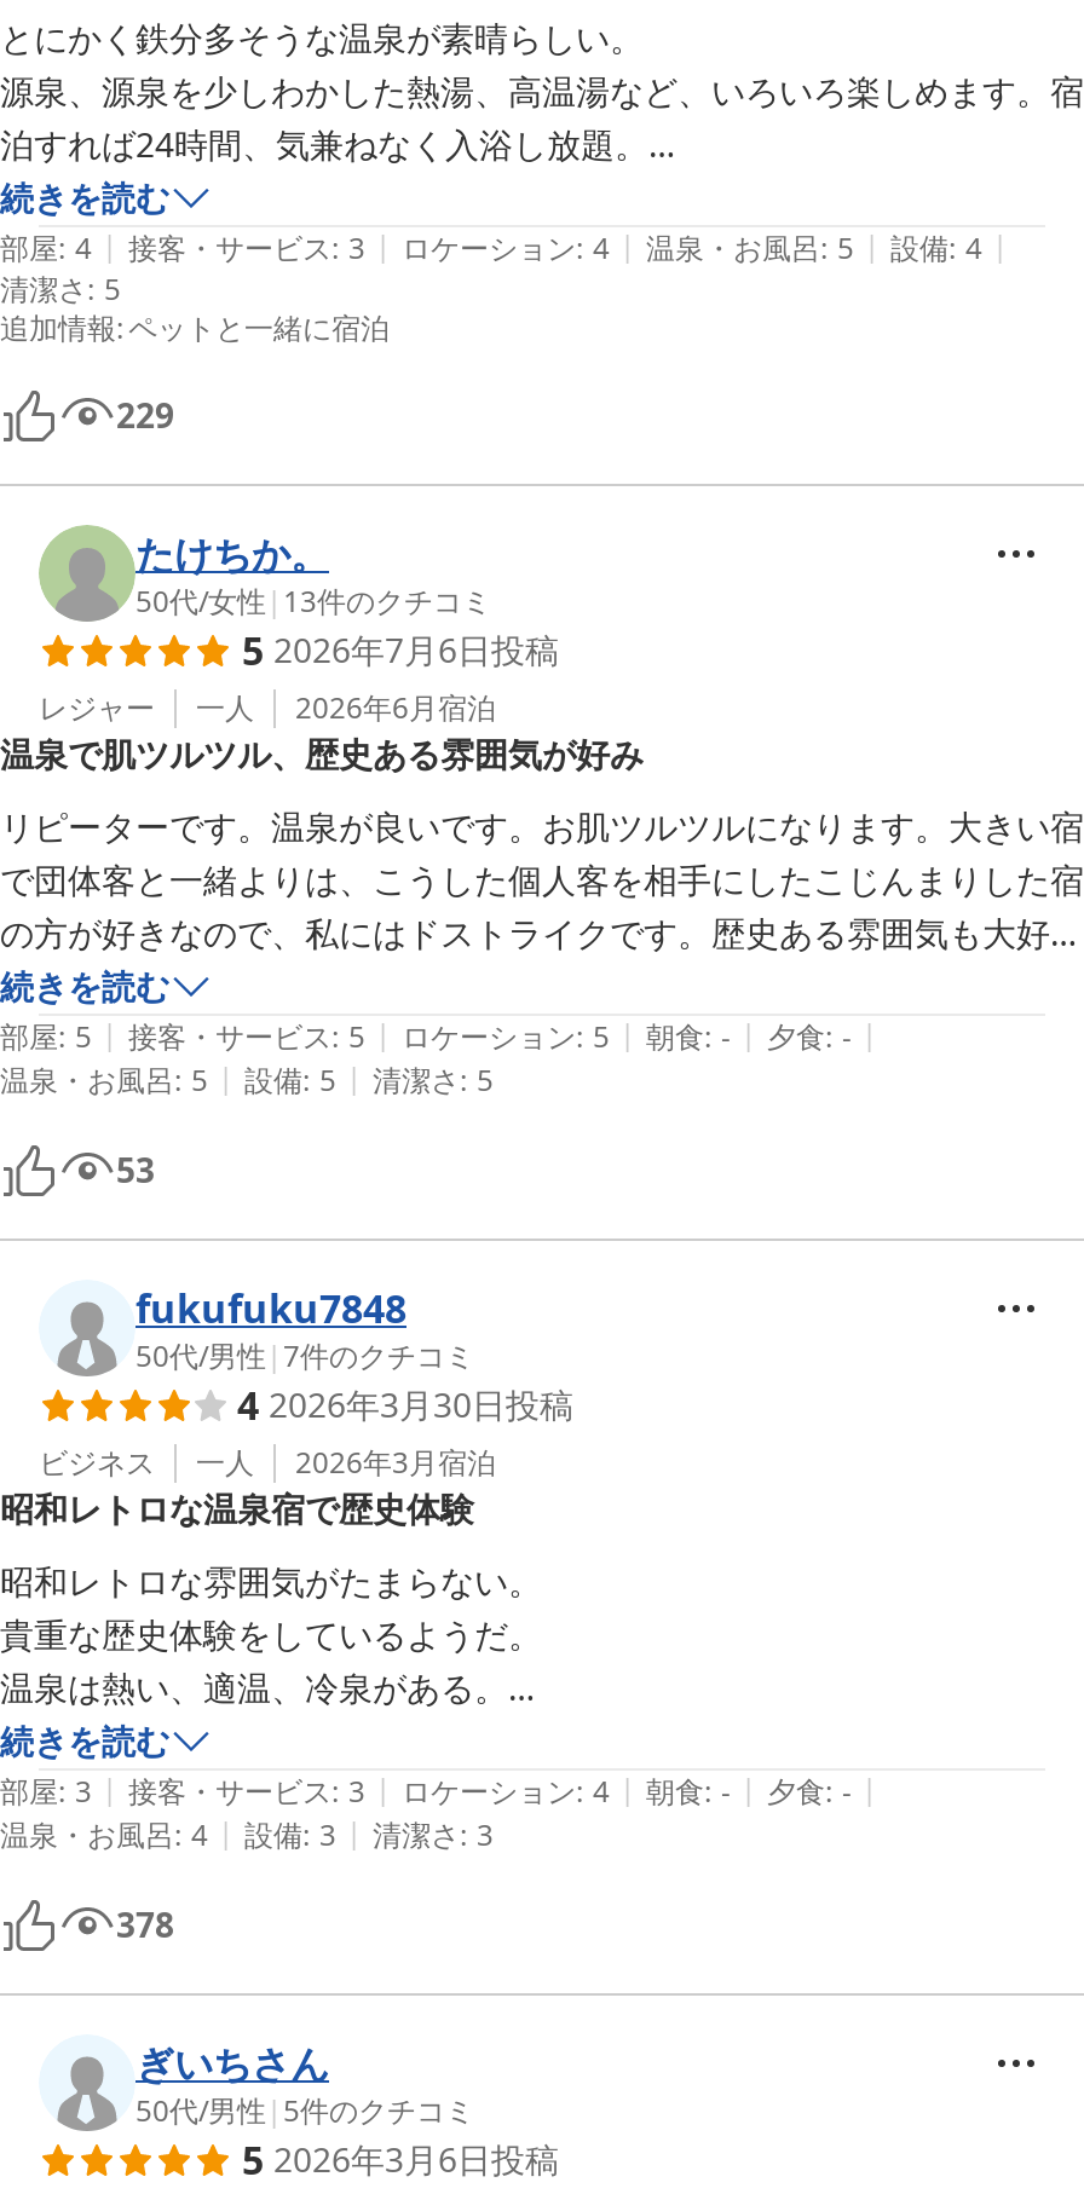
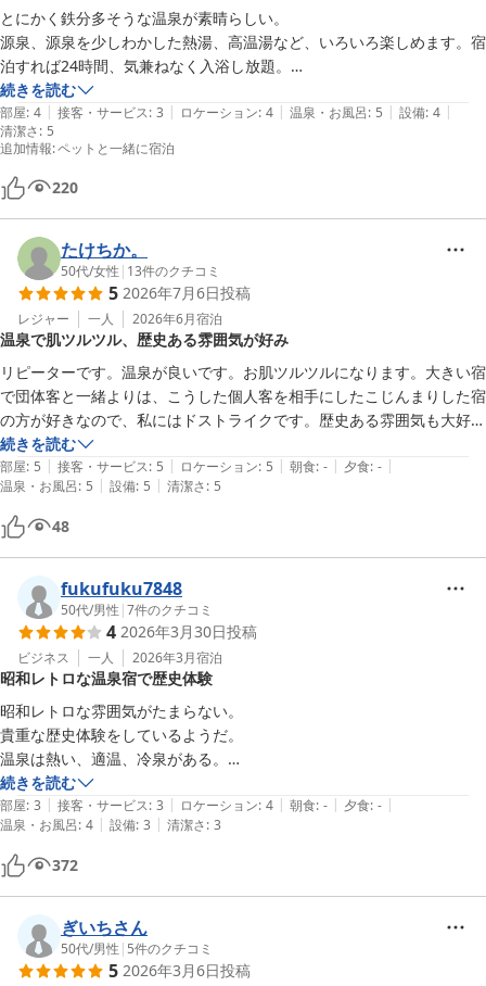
- 229
+ 220

- 53
+ 48

- 378
+ 372
